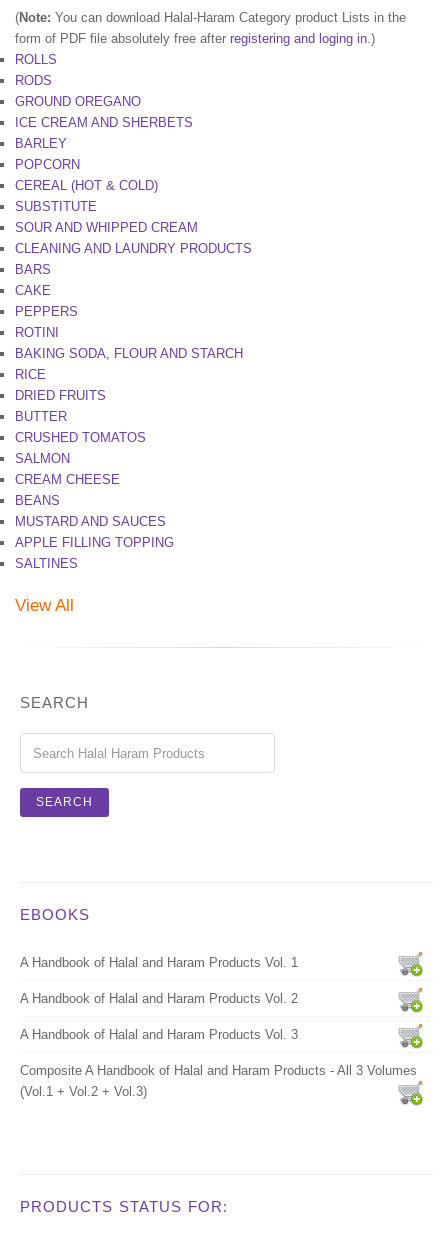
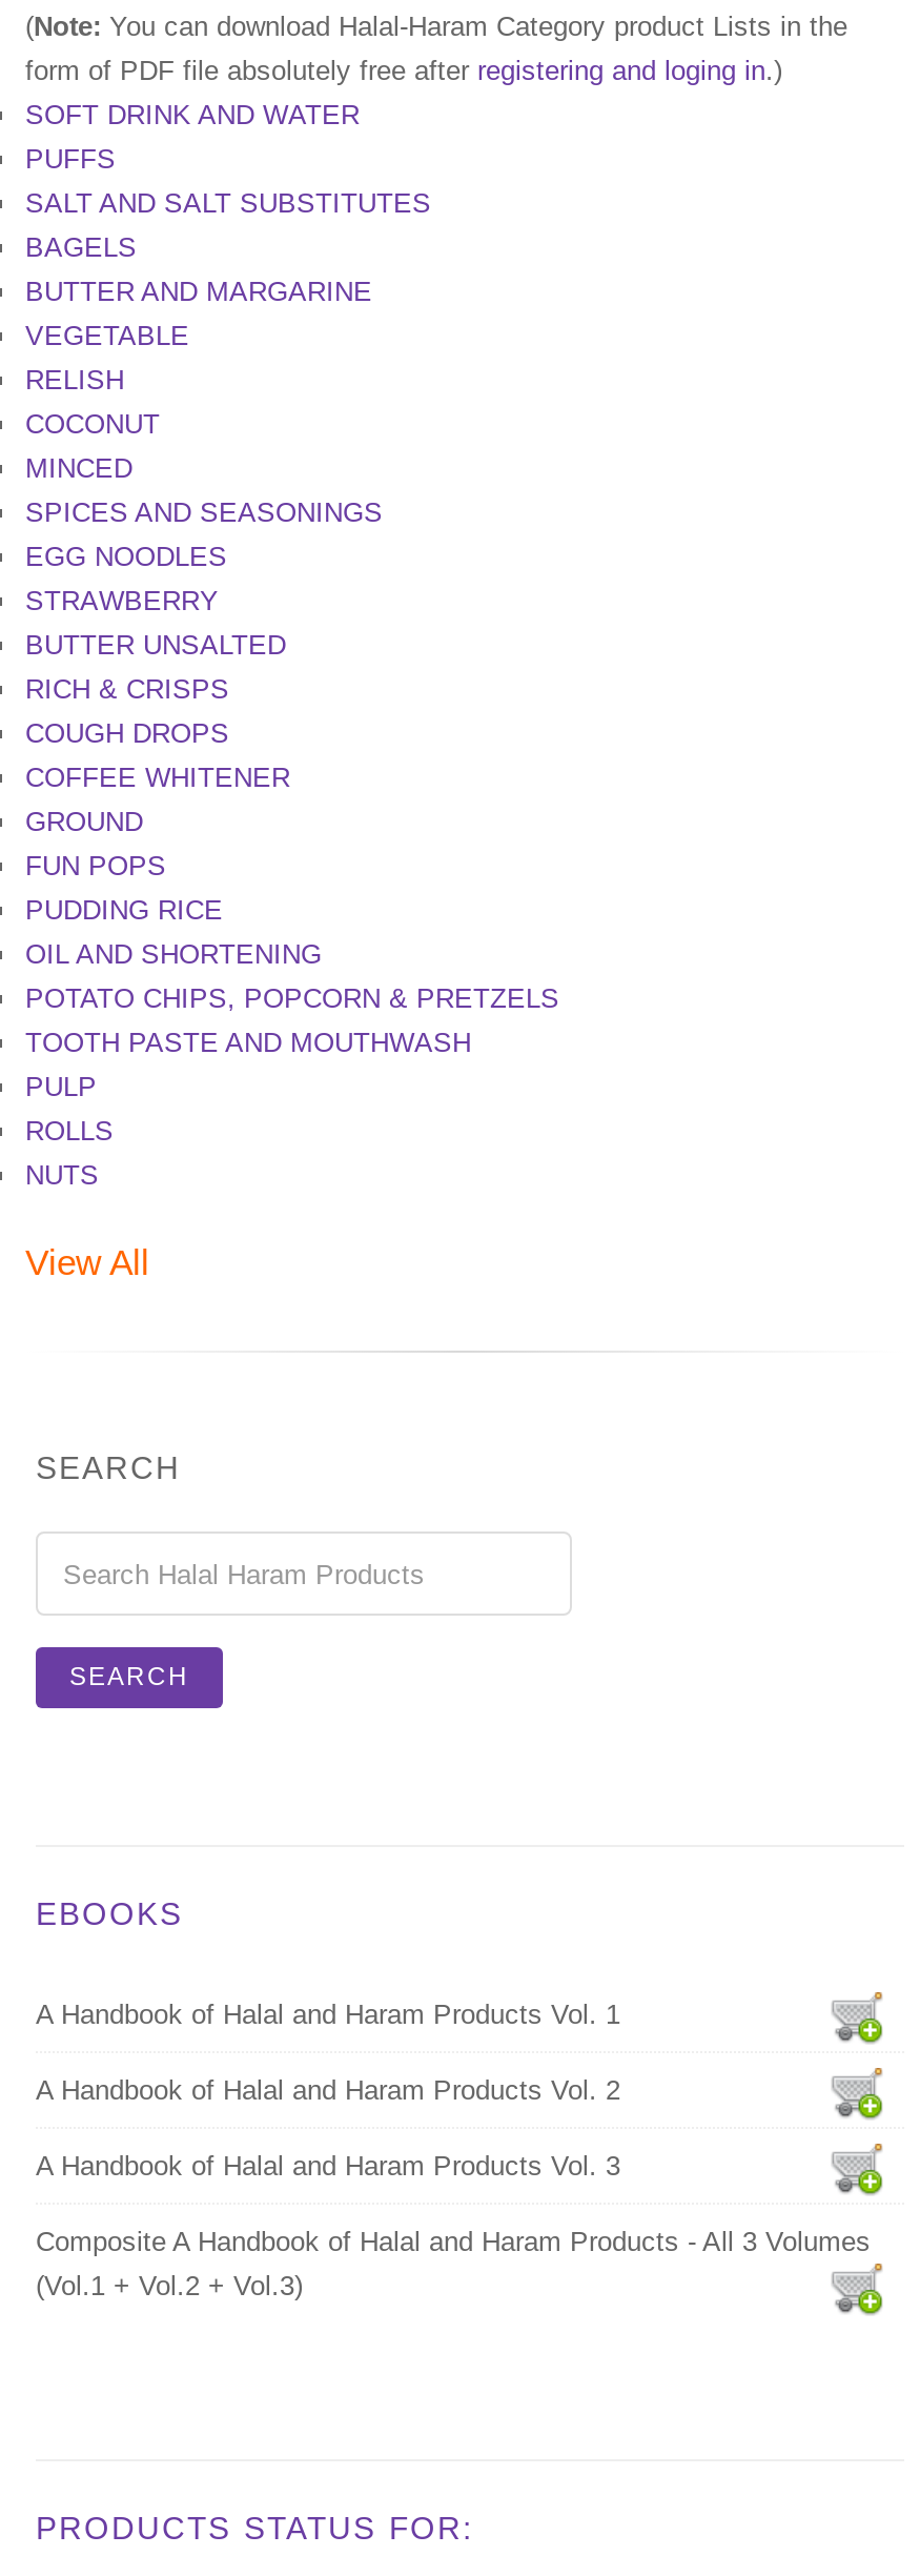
+ SOFT DRINK AND WATER
+ PUFFS
+ SALT AND SALT SUBSTITUTES
+ BAGELS
+ BUTTER AND MARGARINE
+ VEGETABLE
+ RELISH
+ COCONUT
+ MINCED
+ SPICES AND SEASONINGS
+ EGG NOODLES
+ STRAWBERRY
+ BUTTER UNSALTED
+ RICH & CRISPS
+ COUGH DROPS
+ COFFEE WHITENER
+ GROUND
+ FUN POPS
+ PUDDING RICE
+ OIL AND SHORTENING
+ POTATO CHIPS, POPCORN & PRETZELS
+ TOOTH PASTE AND MOUTHWASH
+ PULP

moved down: ROLLS

- RODS
- GROUND OREGANO
- ICE CREAM AND SHERBETS
- BARLEY
- POPCORN
- CEREAL (HOT & COLD)
- SUBSTITUTE
- SOUR AND WHIPPED CREAM
- CLEANING AND LAUNDRY PRODUCTS
- BARS
- CAKE
- PEPPERS
- ROTINI
- BAKING SODA, FLOUR AND STARCH
- RICE
- DRIED FRUITS
- BUTTER
- CRUSHED TOMATOS
- SALMON
- CREAM CHEESE
- BEANS
- MUSTARD AND SAUCES
- APPLE FILLING TOPPING
- SALTINES
+ NUTS
